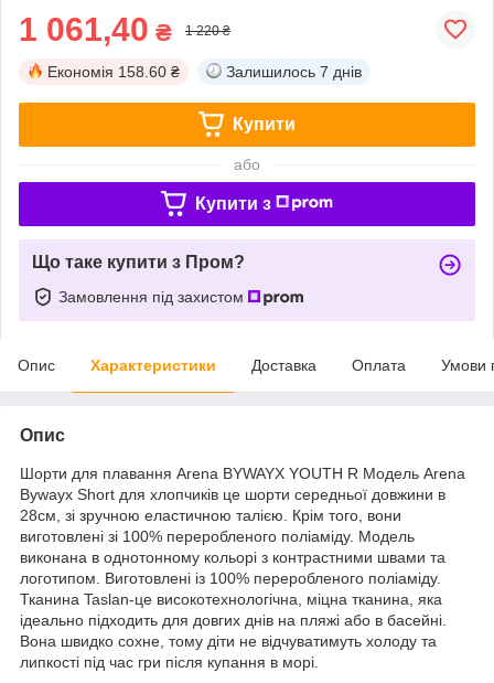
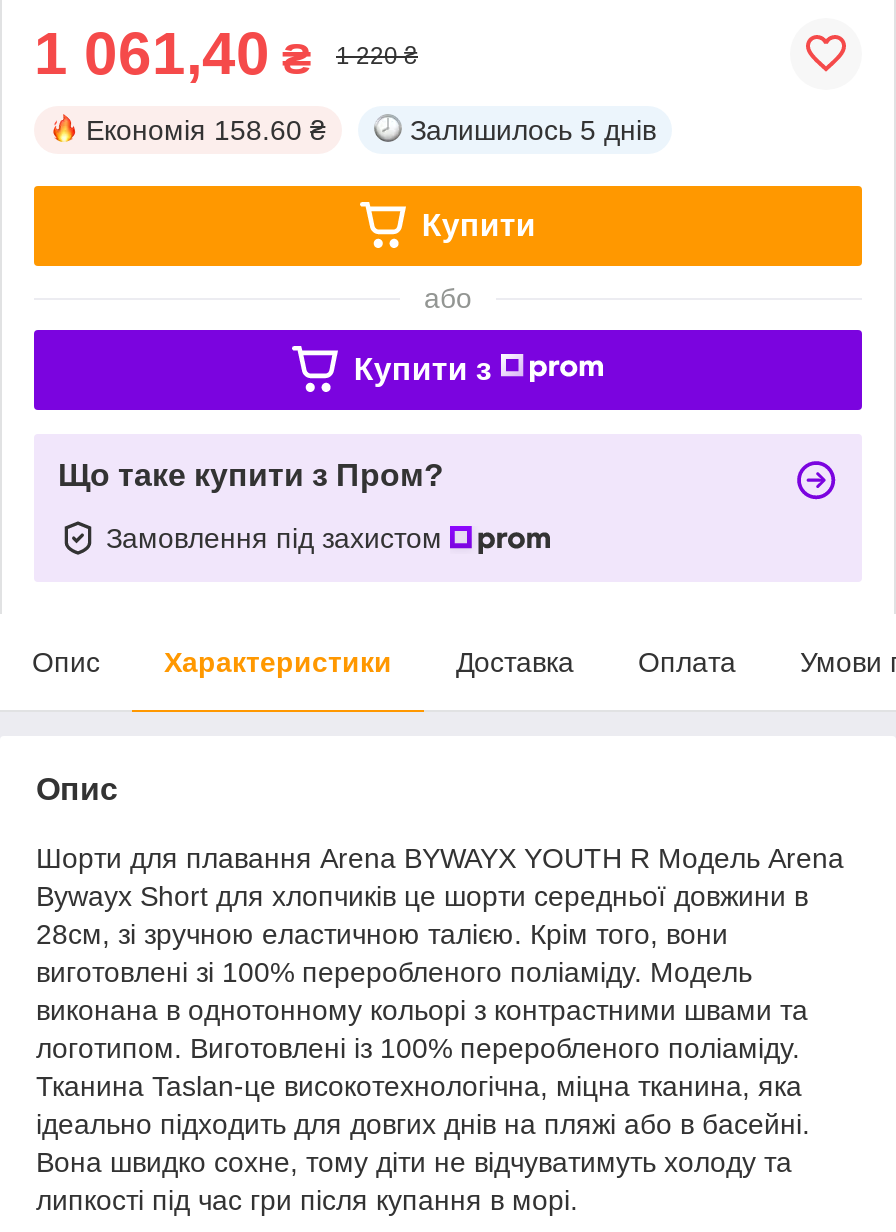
- Залишилось 7 днів
+ Залишилось 5 днів
